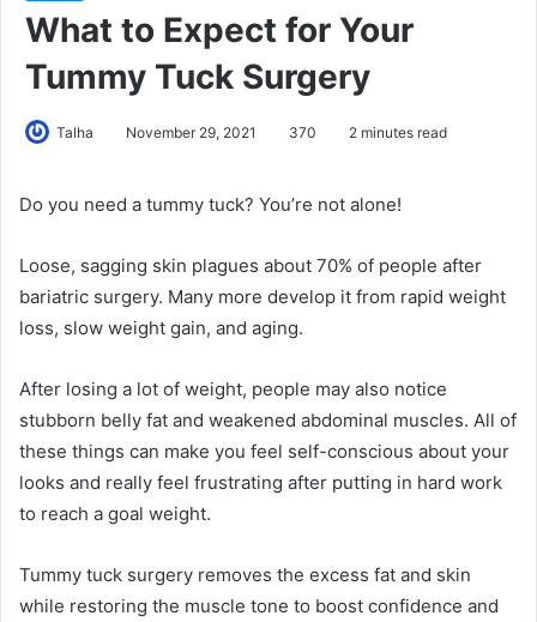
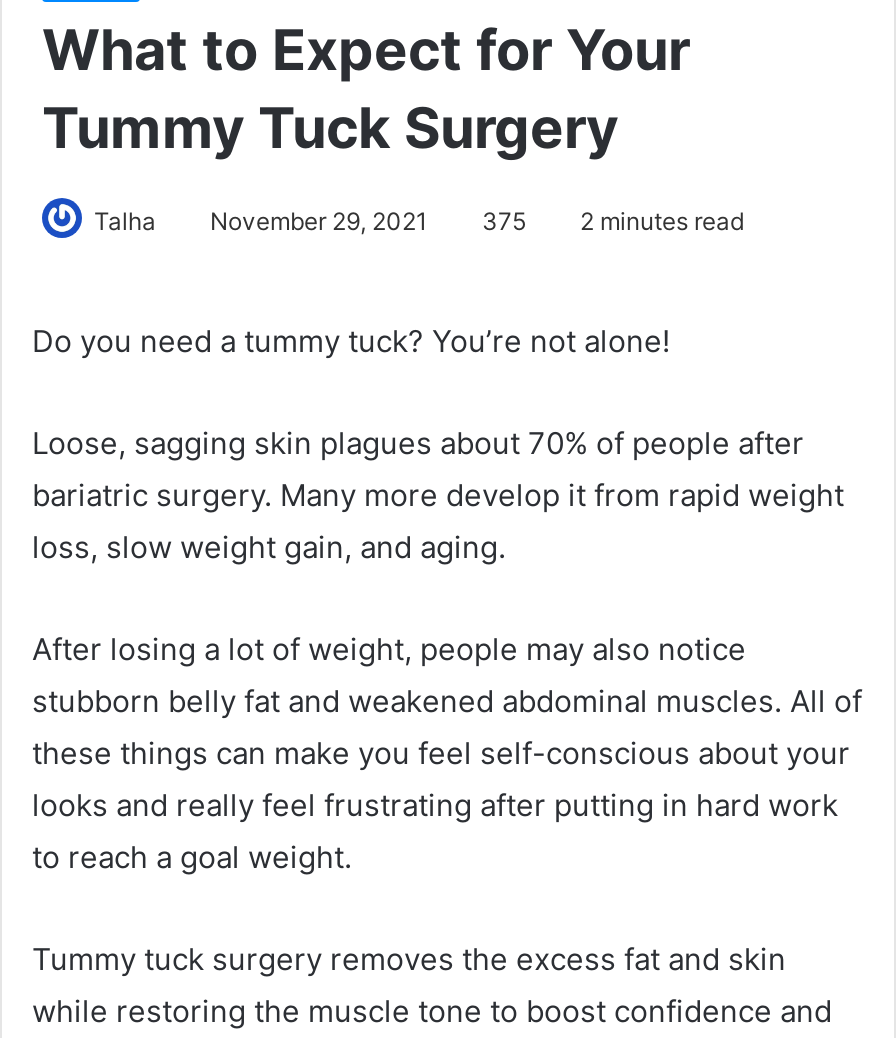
- Talha November 29, 2021 370 2 minutes read
+ Talha November 29, 2021 375 2 minutes read
